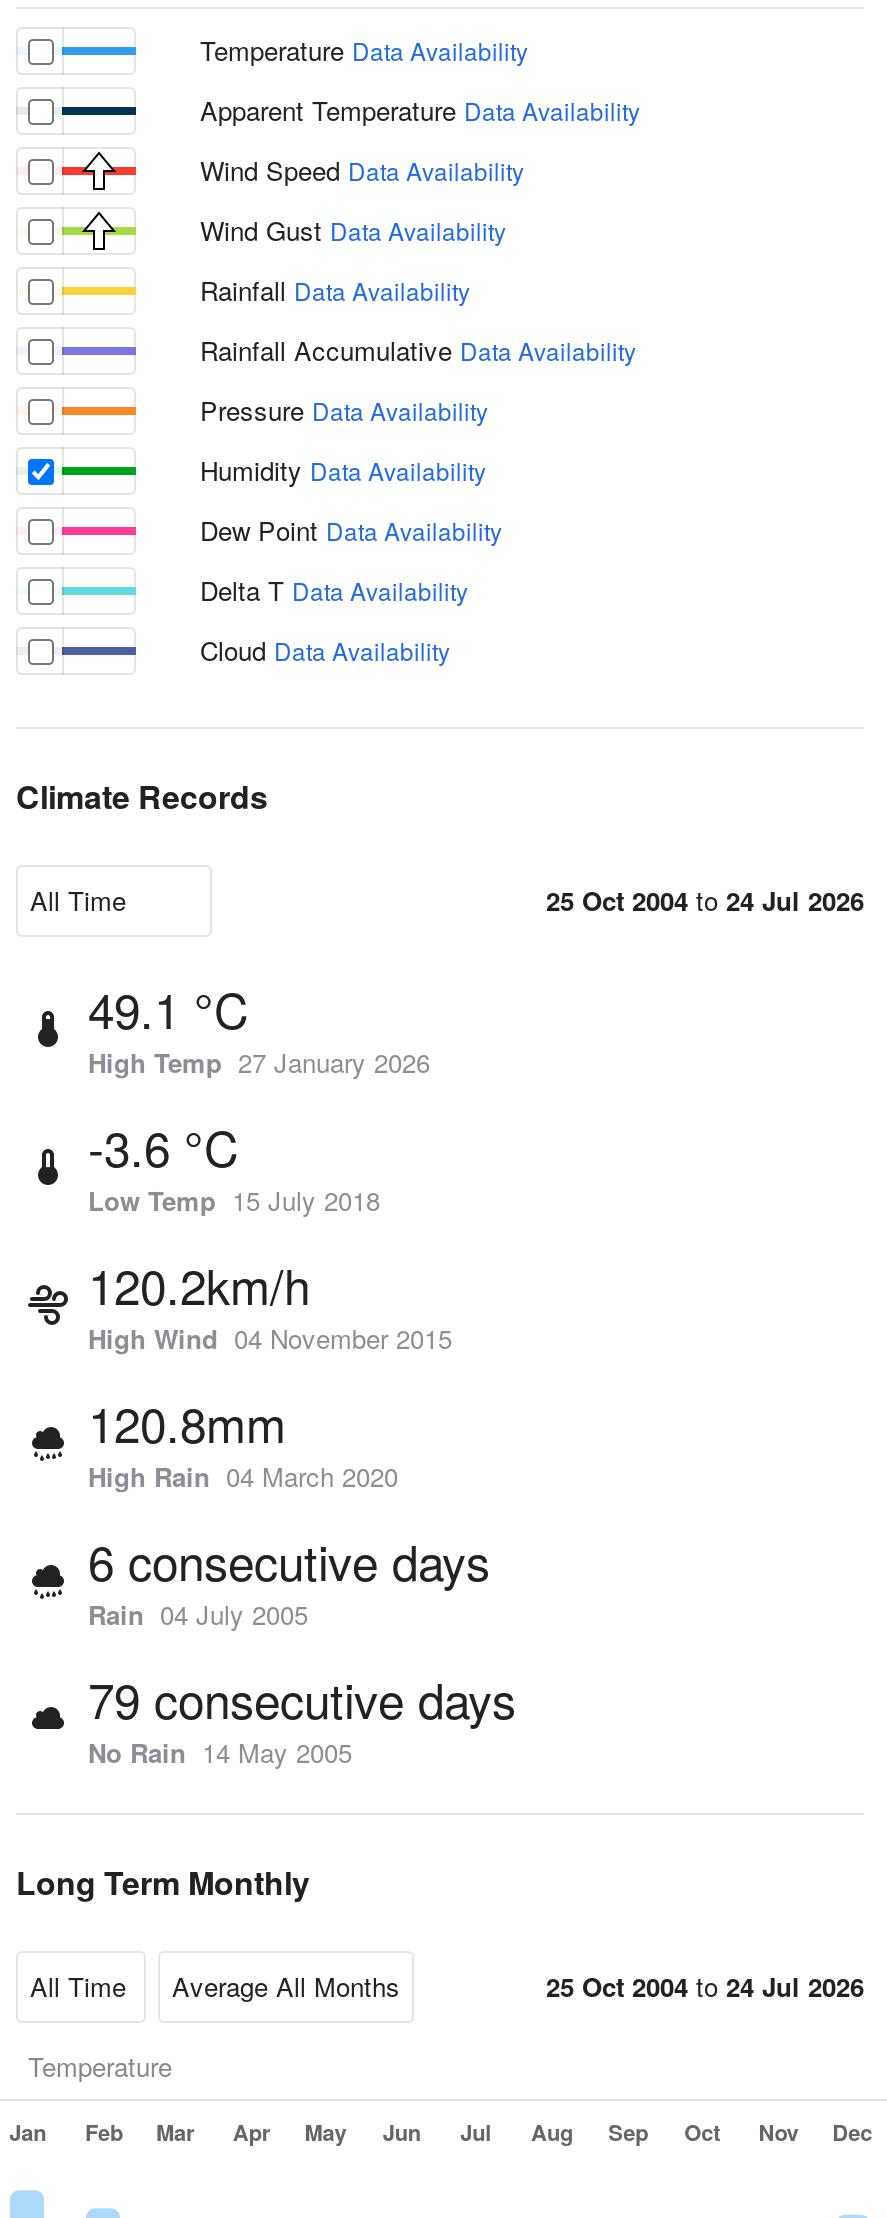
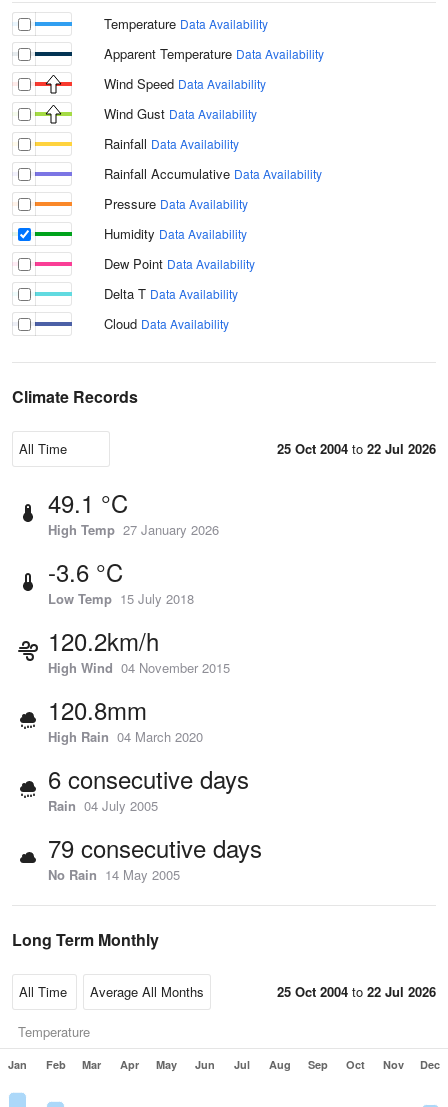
- 25 Oct 2004 to 24 Jul 2026
+ 25 Oct 2004 to 22 Jul 2026

- 25 Oct 2004 to 24 Jul 2026
+ 25 Oct 2004 to 22 Jul 2026
